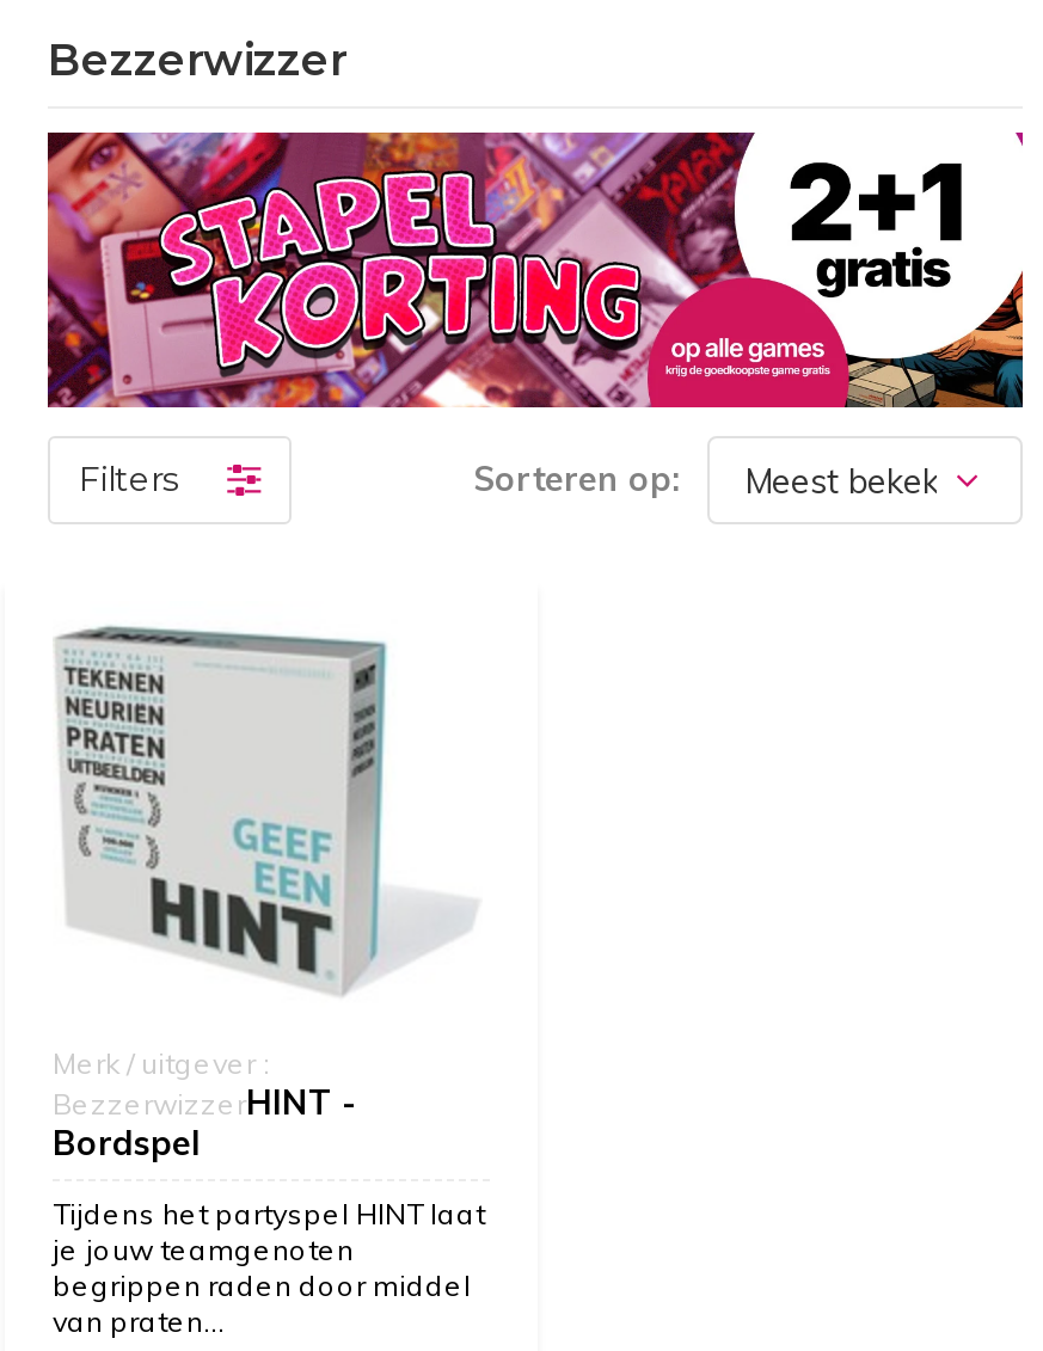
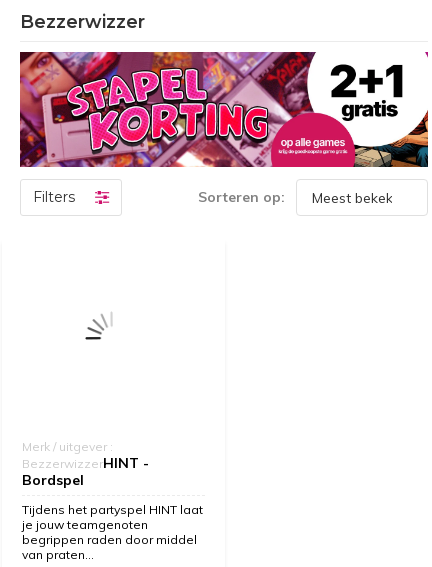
- [image]
